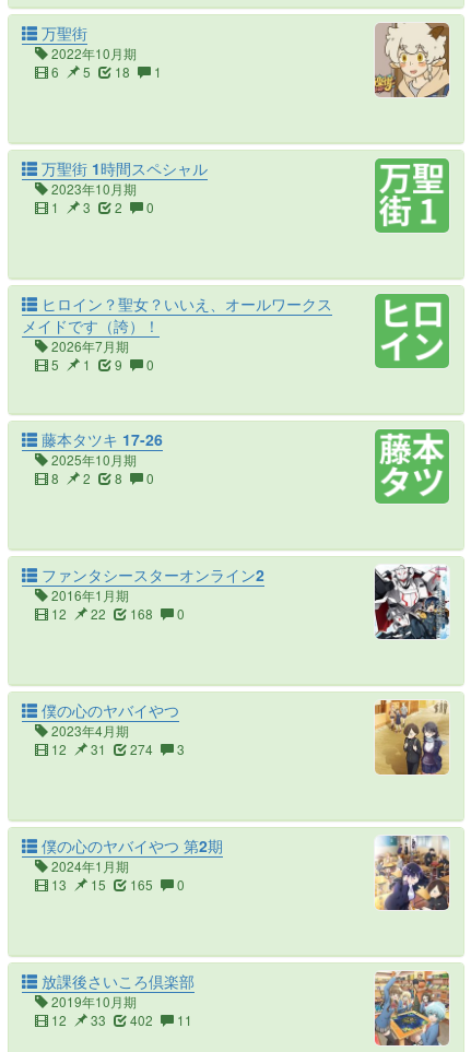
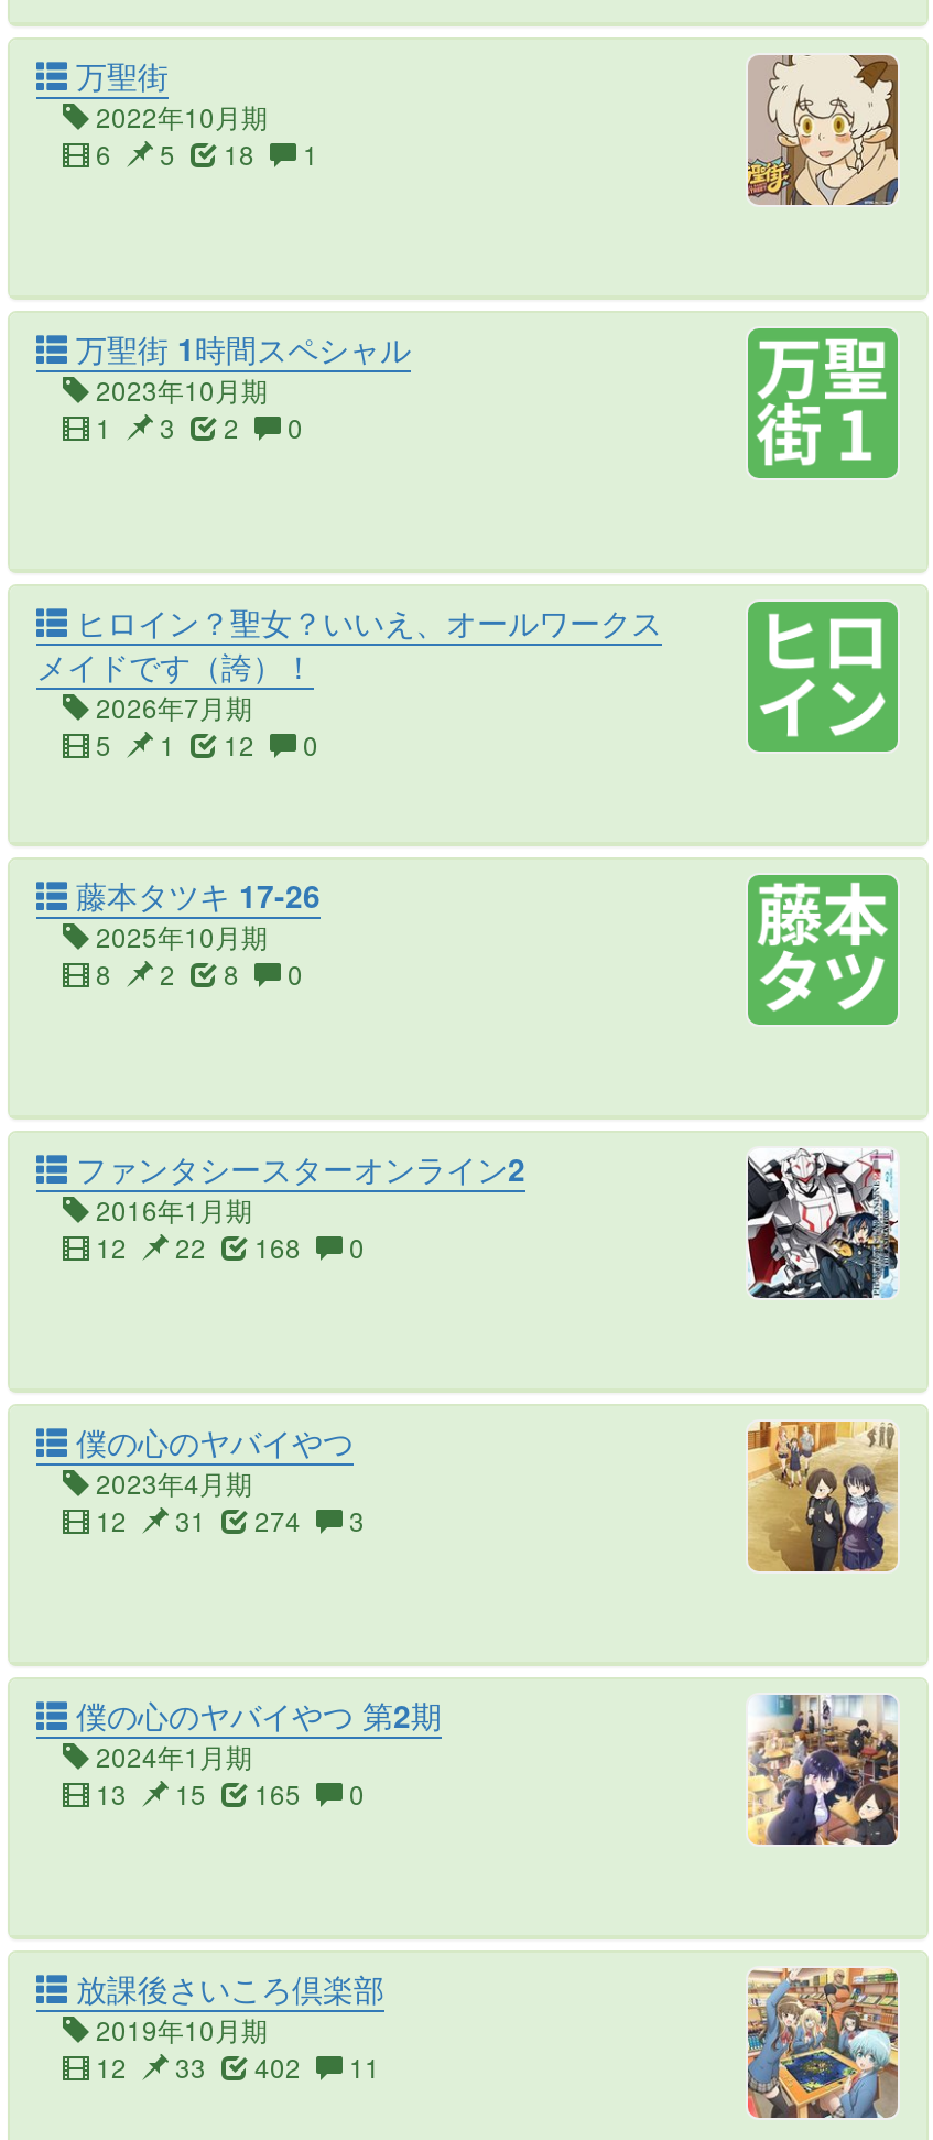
- 9
+ 12
